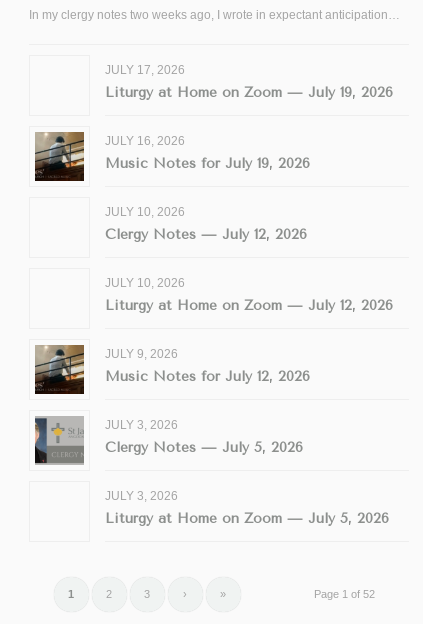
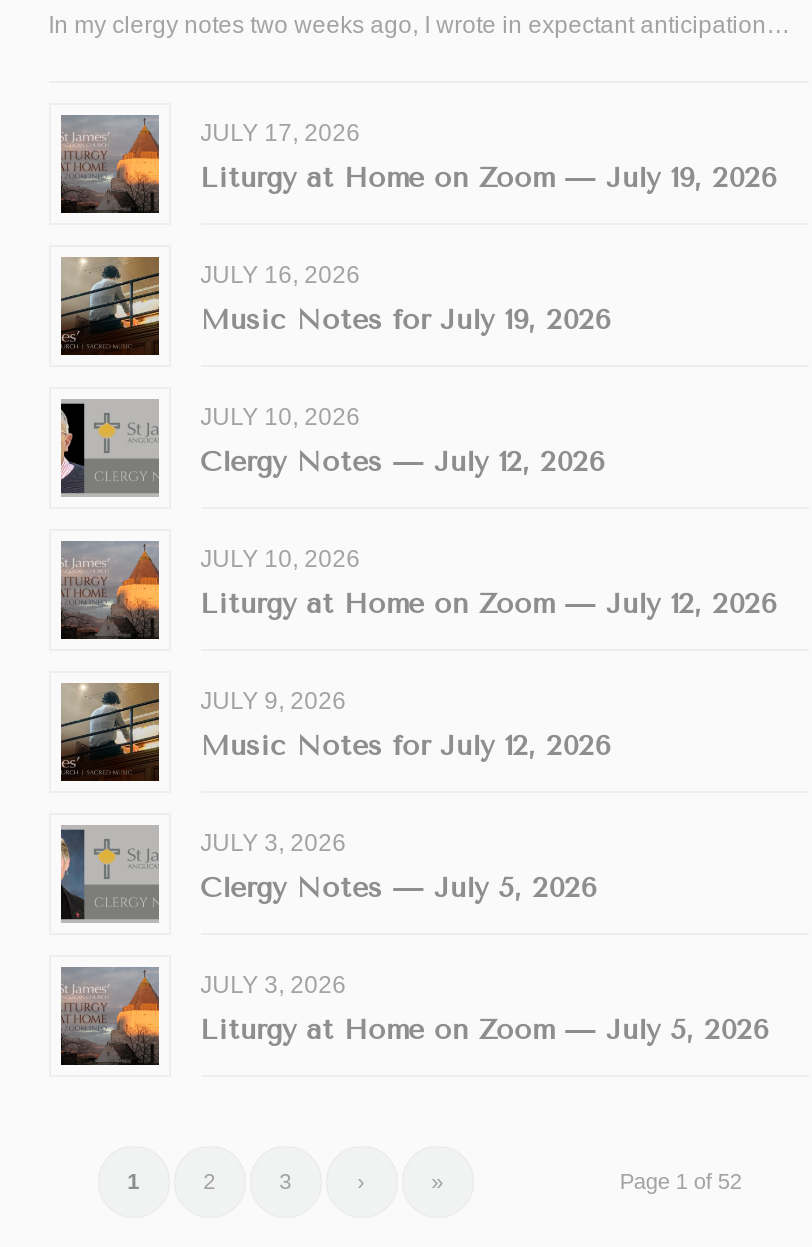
+ [image]

+ [image]

+ [image]

+ [image]
